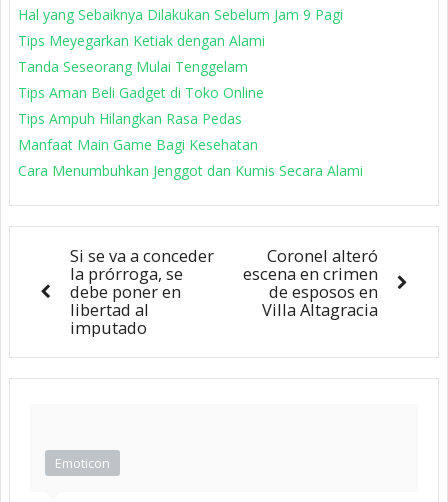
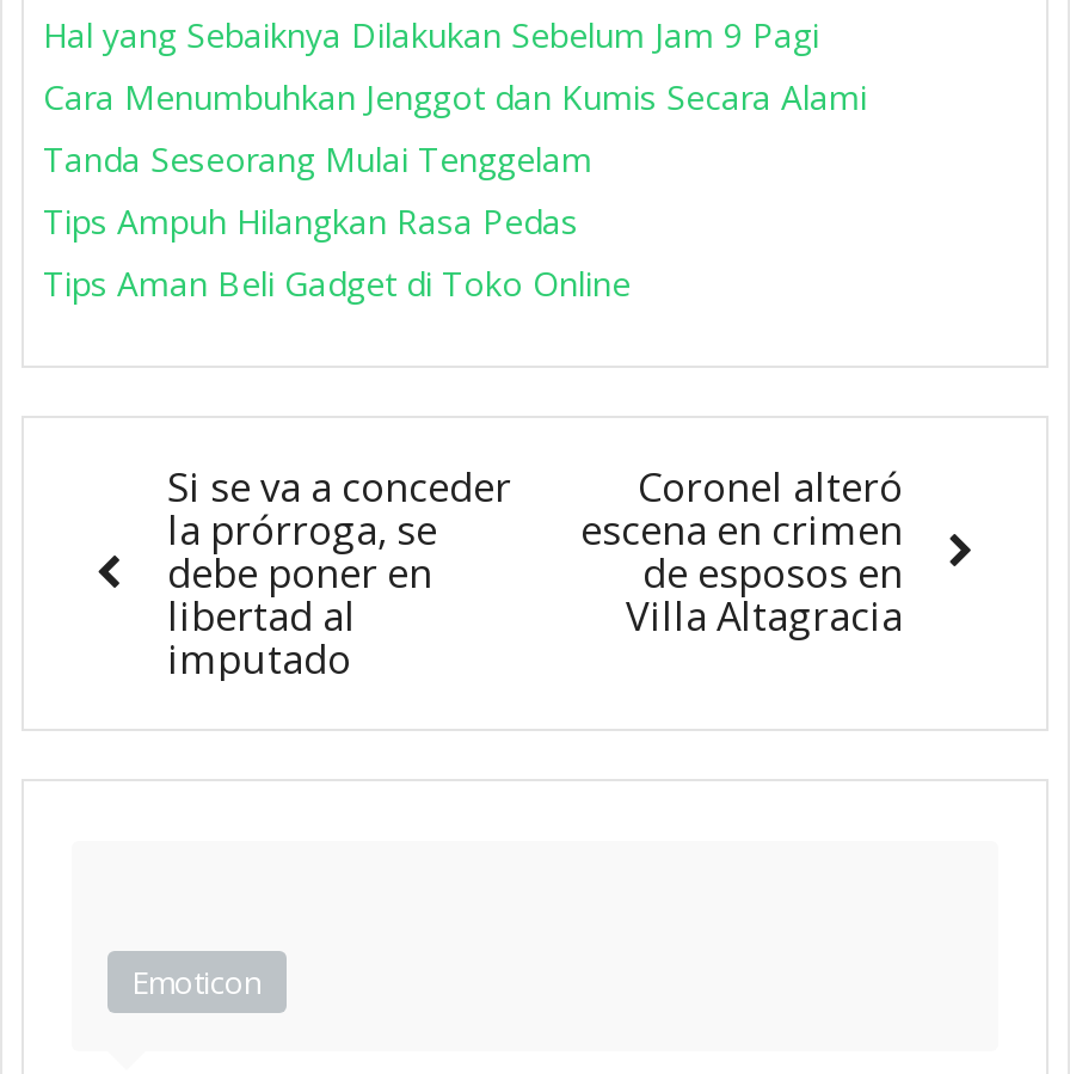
- Tips Meyegarkan Ketiak dengan Alami

moved down: Tips Aman Beli Gadget di Toko Online

moved up: Tips Ampuh Hilangkan Rasa Pedas

- Manfaat Main Game Bagi Kesehatan

moved up: Cara Menumbuhkan Jenggot dan Kumis Secara Alami
